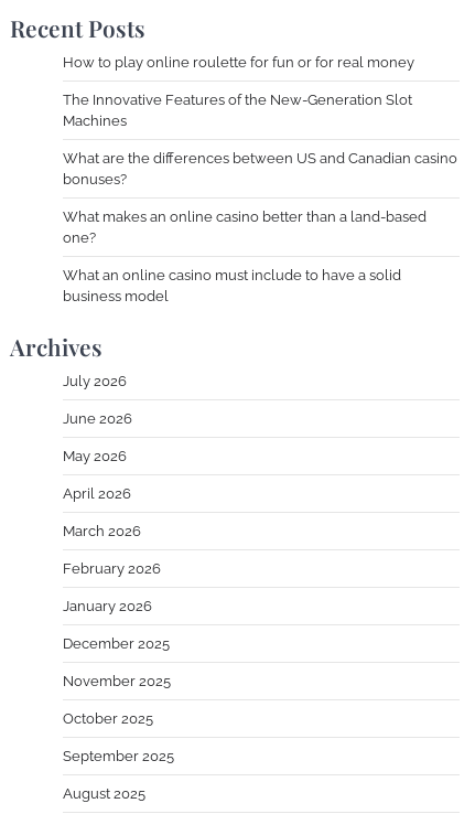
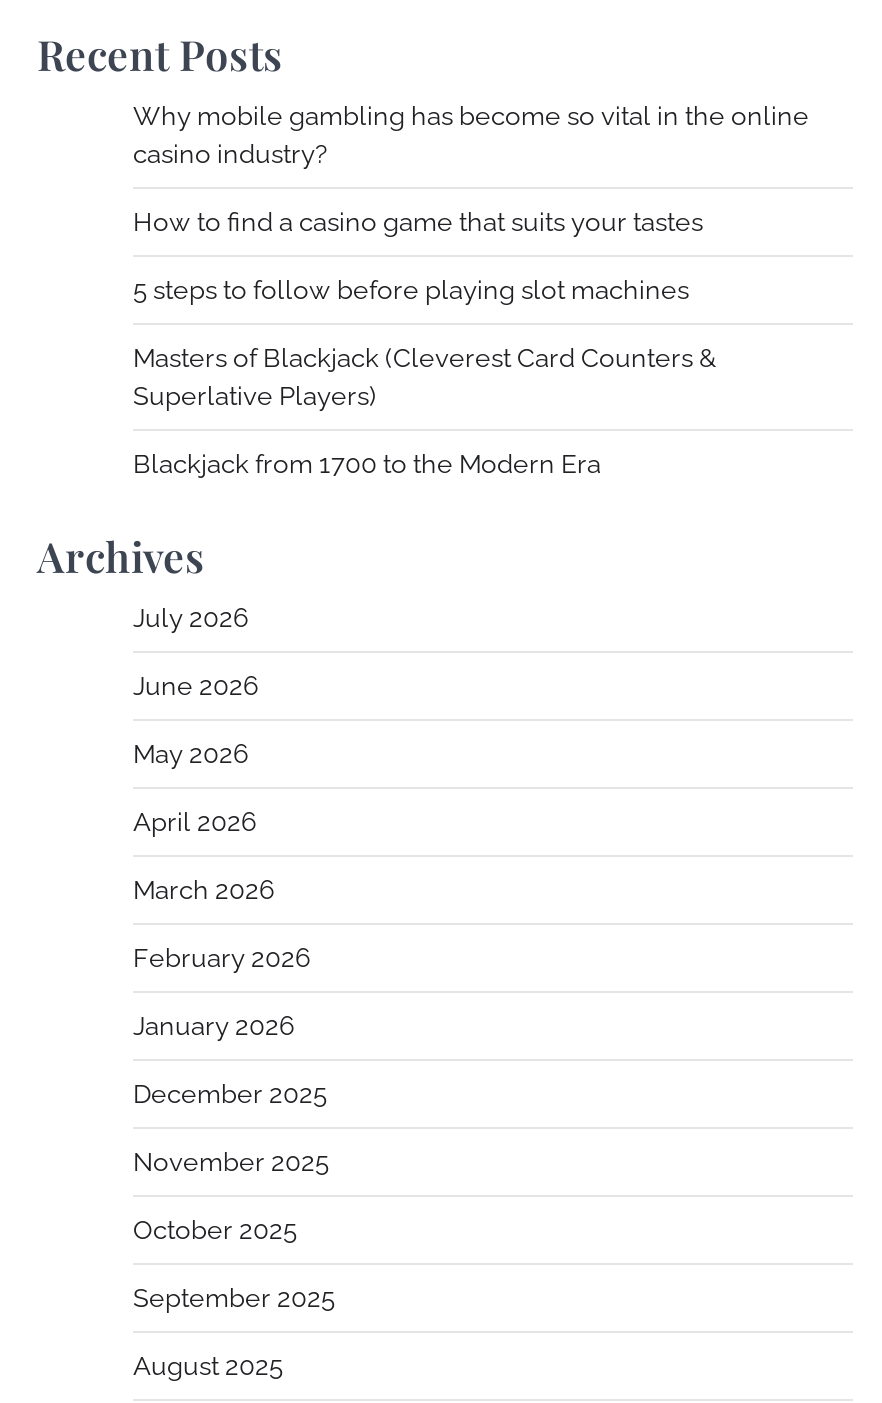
- How to play online roulette for fun or for real money
+ Why mobile gambling has become so vital in the online
+ casino industry?

- The Innovative Features of the New-Generation Slot
- Machines
+ How to find a casino game that suits your tastes

- What are the differences between US and Canadian casino
- bonuses?
+ 5 steps to follow before playing slot machines

- What makes an online casino better than a land-based
- one?
+ Masters of Blackjack (Cleverest Card Counters &
+ Superlative Players)

- What an online casino must include to have a solid
- business model
+ Blackjack from 1700 to the Modern Era
